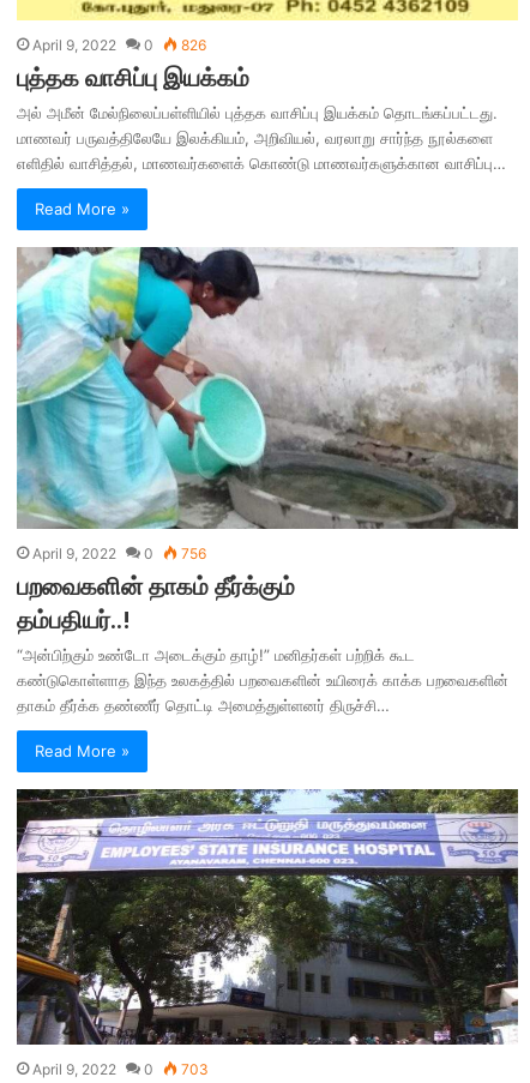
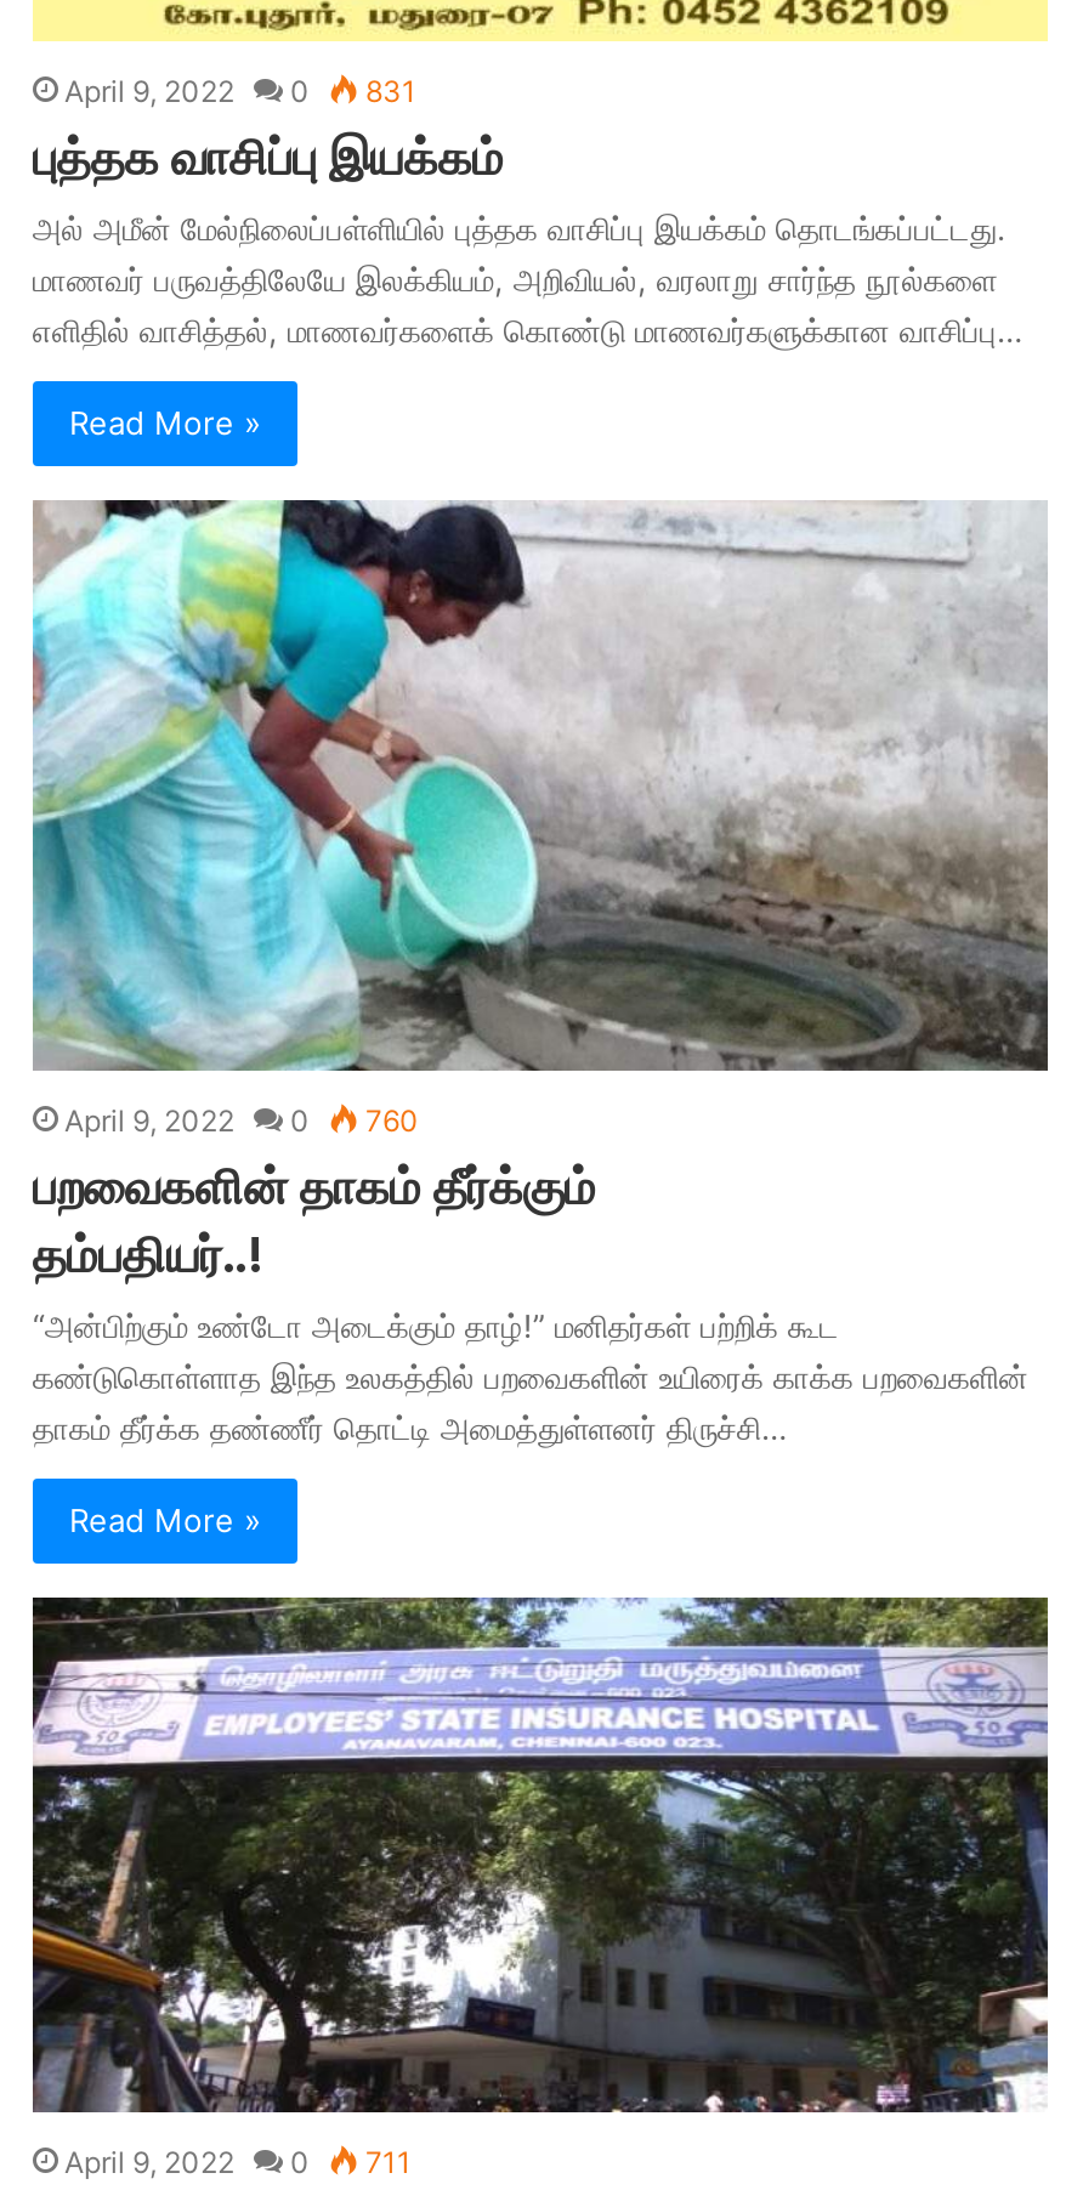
- April 9, 2022 0 826
+ April 9, 2022 0 831

- April 9, 2022 0 756
+ April 9, 2022 0 760

- April 9, 2022 0 703
+ April 9, 2022 0 711
